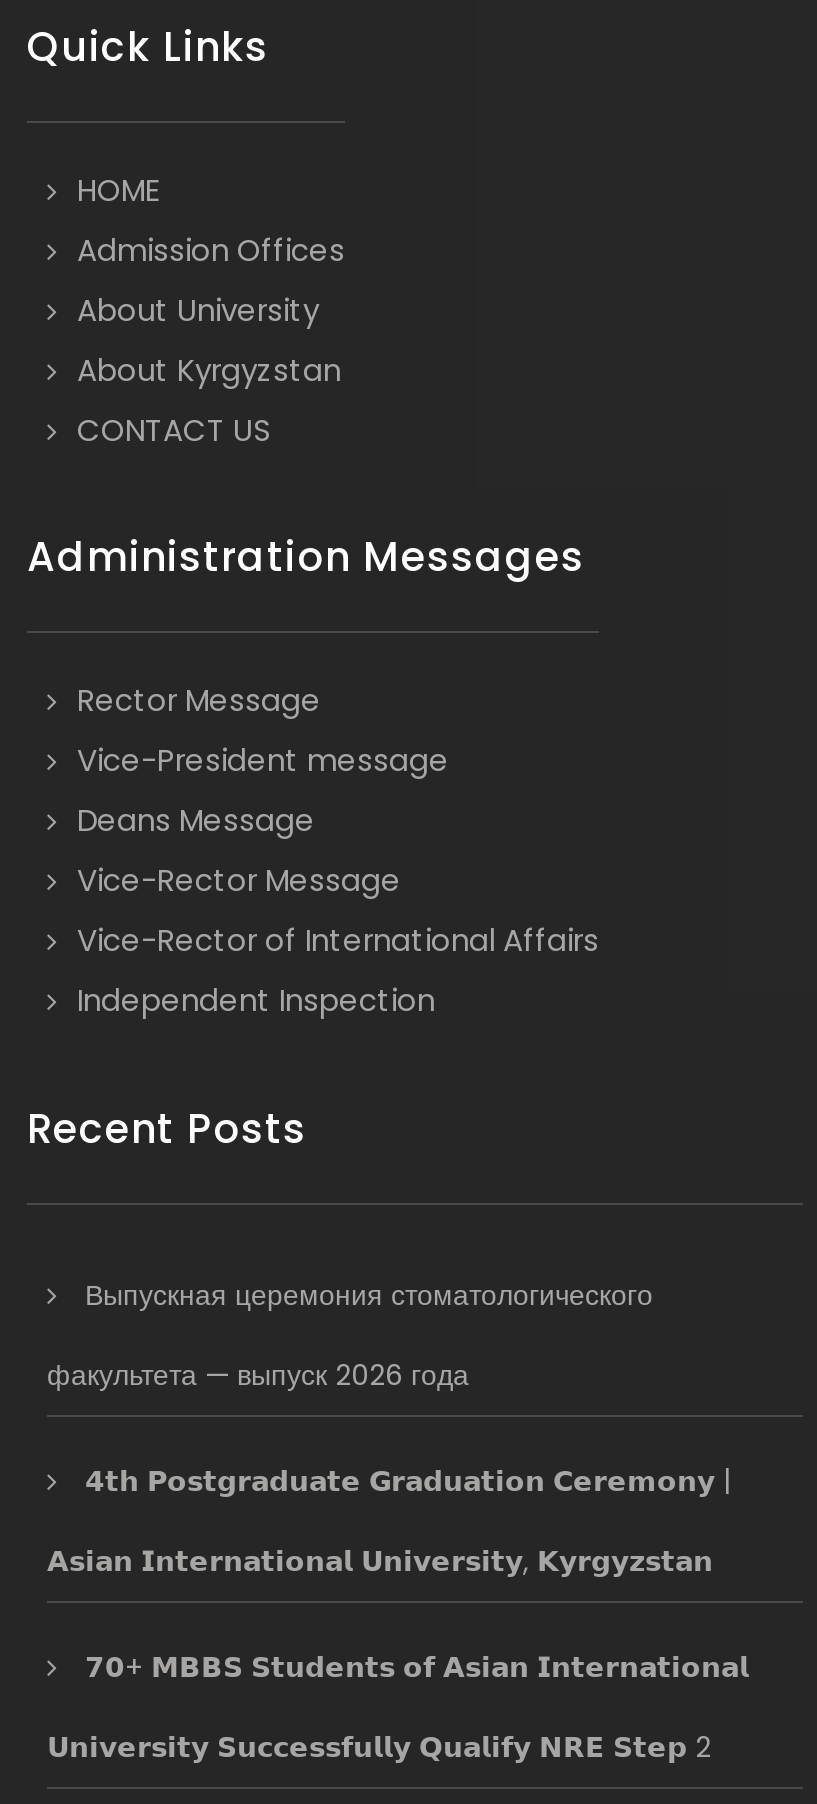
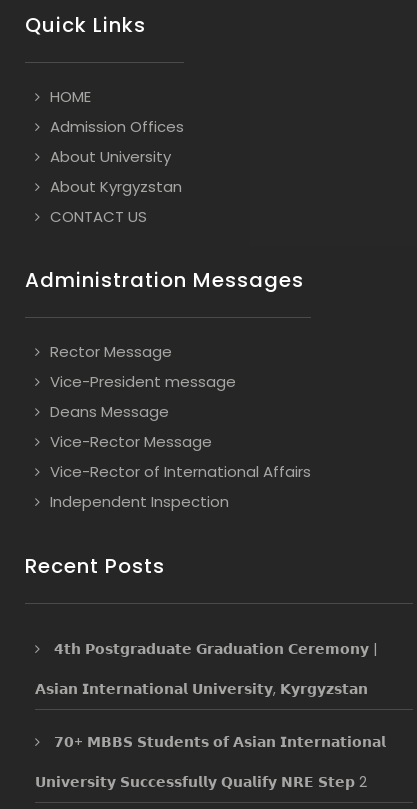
- Выпускная церемония стоматологического
- факультета — выпуск 2026 года
